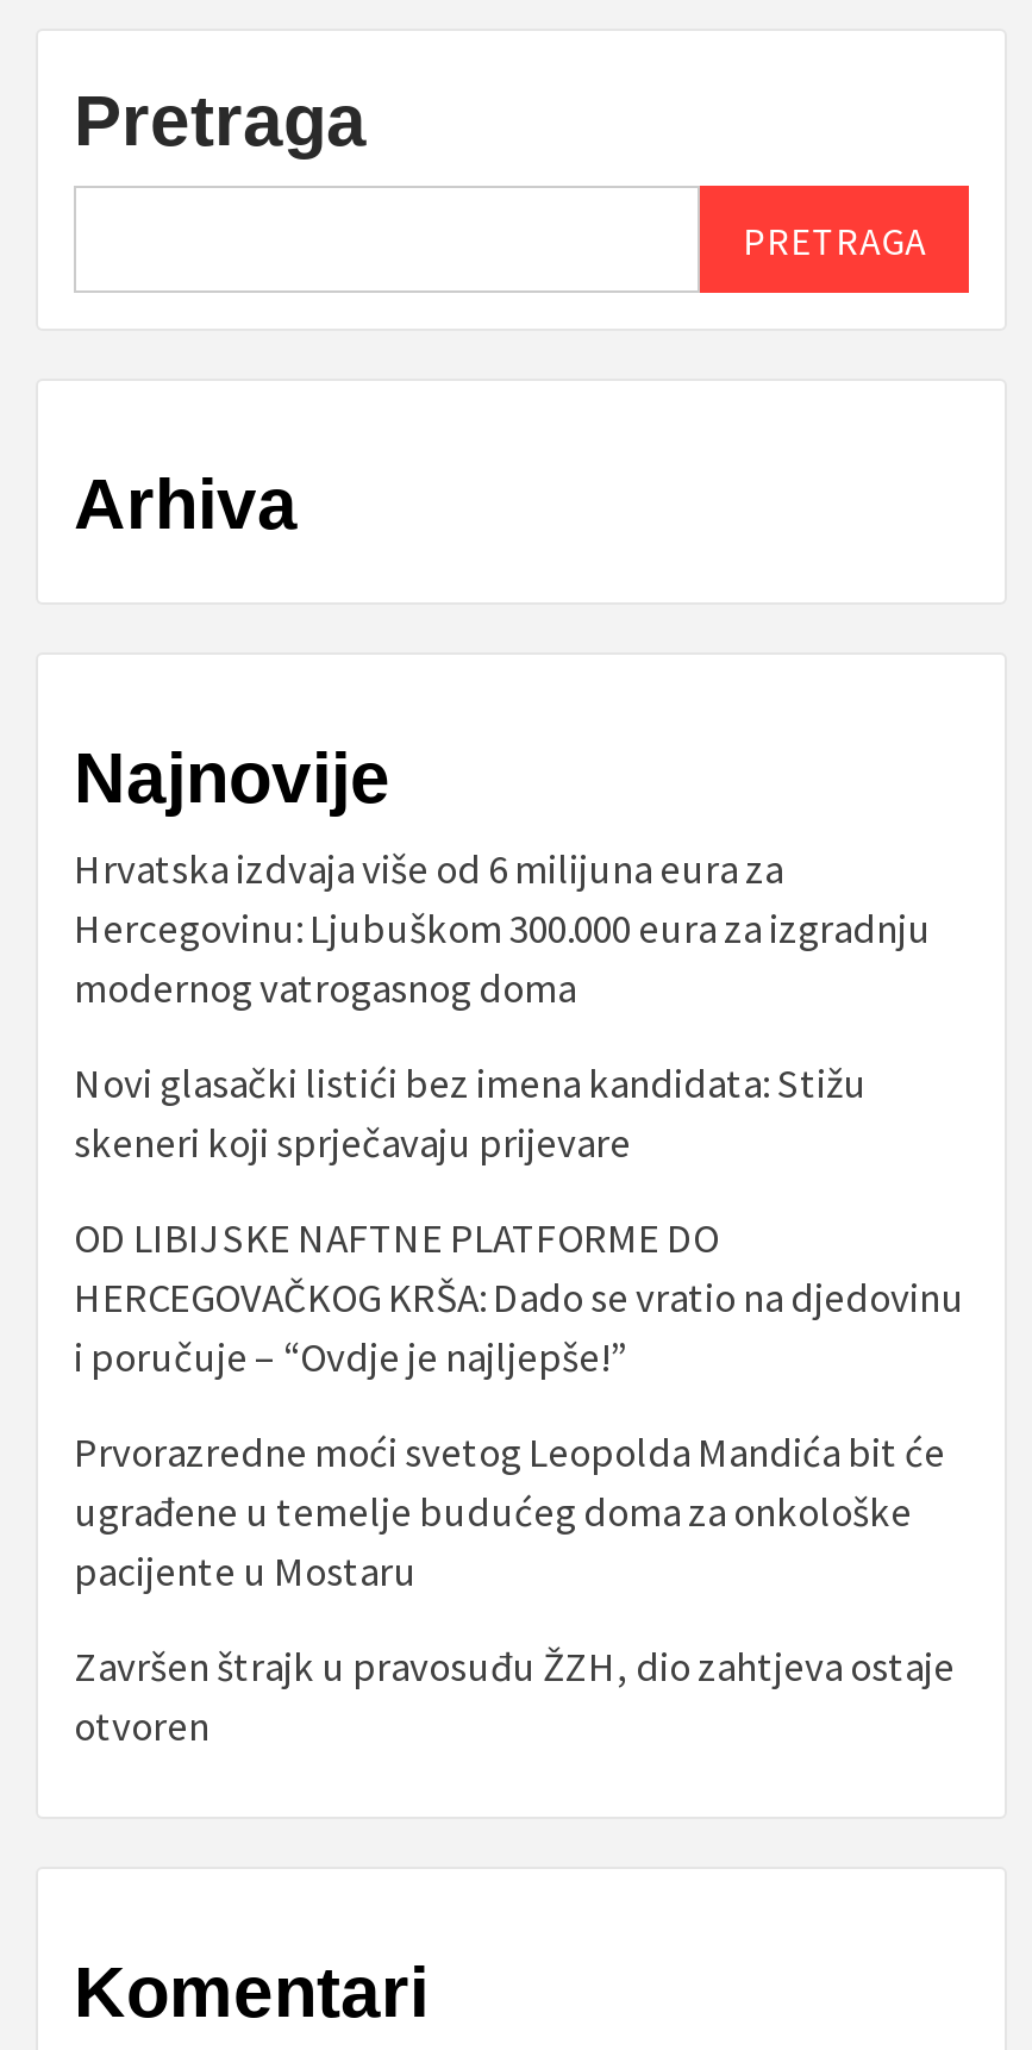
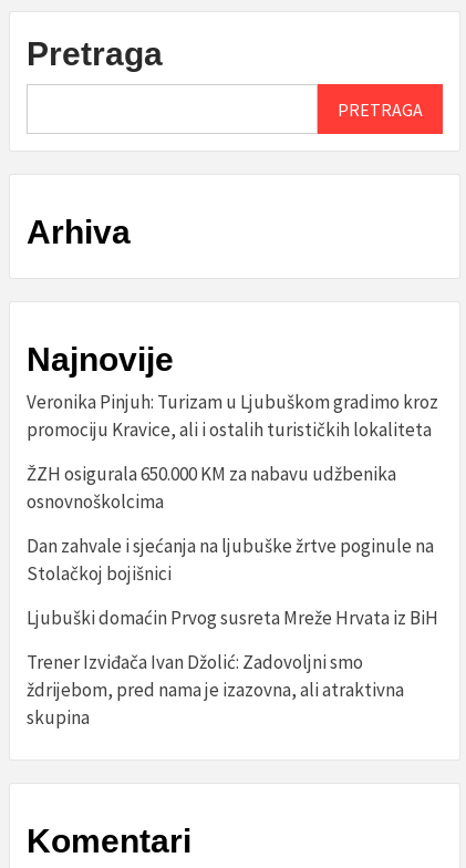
- Hrvatska izdvaja više od 6 milijuna eura za
- Hercegovinu: Ljubuškom 300.000 eura za izgradnju
- modernog vatrogasnog doma
+ Veronika Pinjuh: Turizam u Ljubuškom gradimo kroz
+ promociju Kravice, ali i ostalih turističkih lokaliteta

- Novi glasački listići bez imena kandidata: Stižu
- skeneri koji sprječavaju prijevare
+ ŽZH osigurala 650.000 KM za nabavu udžbenika
+ osnovnoškolcima

- OD LIBIJSKE NAFTNE PLATFORME DO
- HERCEGOVAČKOG KRŠA: Dado se vratio na djedovinu
- i poručuje – “Ovdje je najljepše!”
+ Dan zahvale i sjećanja na ljubuške žrtve poginule na
+ Stolačkoj bojišnici

- Prvorazredne moći svetog Leopolda Mandića bit će
- ugrađene u temelje budućeg doma za onkološke
- pacijente u Mostaru
+ Ljubuški domaćin Prvog susreta Mreže Hrvata iz BiH

- Završen štrajk u pravosuđu ŽZH, dio zahtjeva ostaje
- otvoren
+ Trener Izviđača Ivan Džolić: Zadovoljni smo
+ ždrijebom, pred nama je izazovna, ali atraktivna
+ skupina
